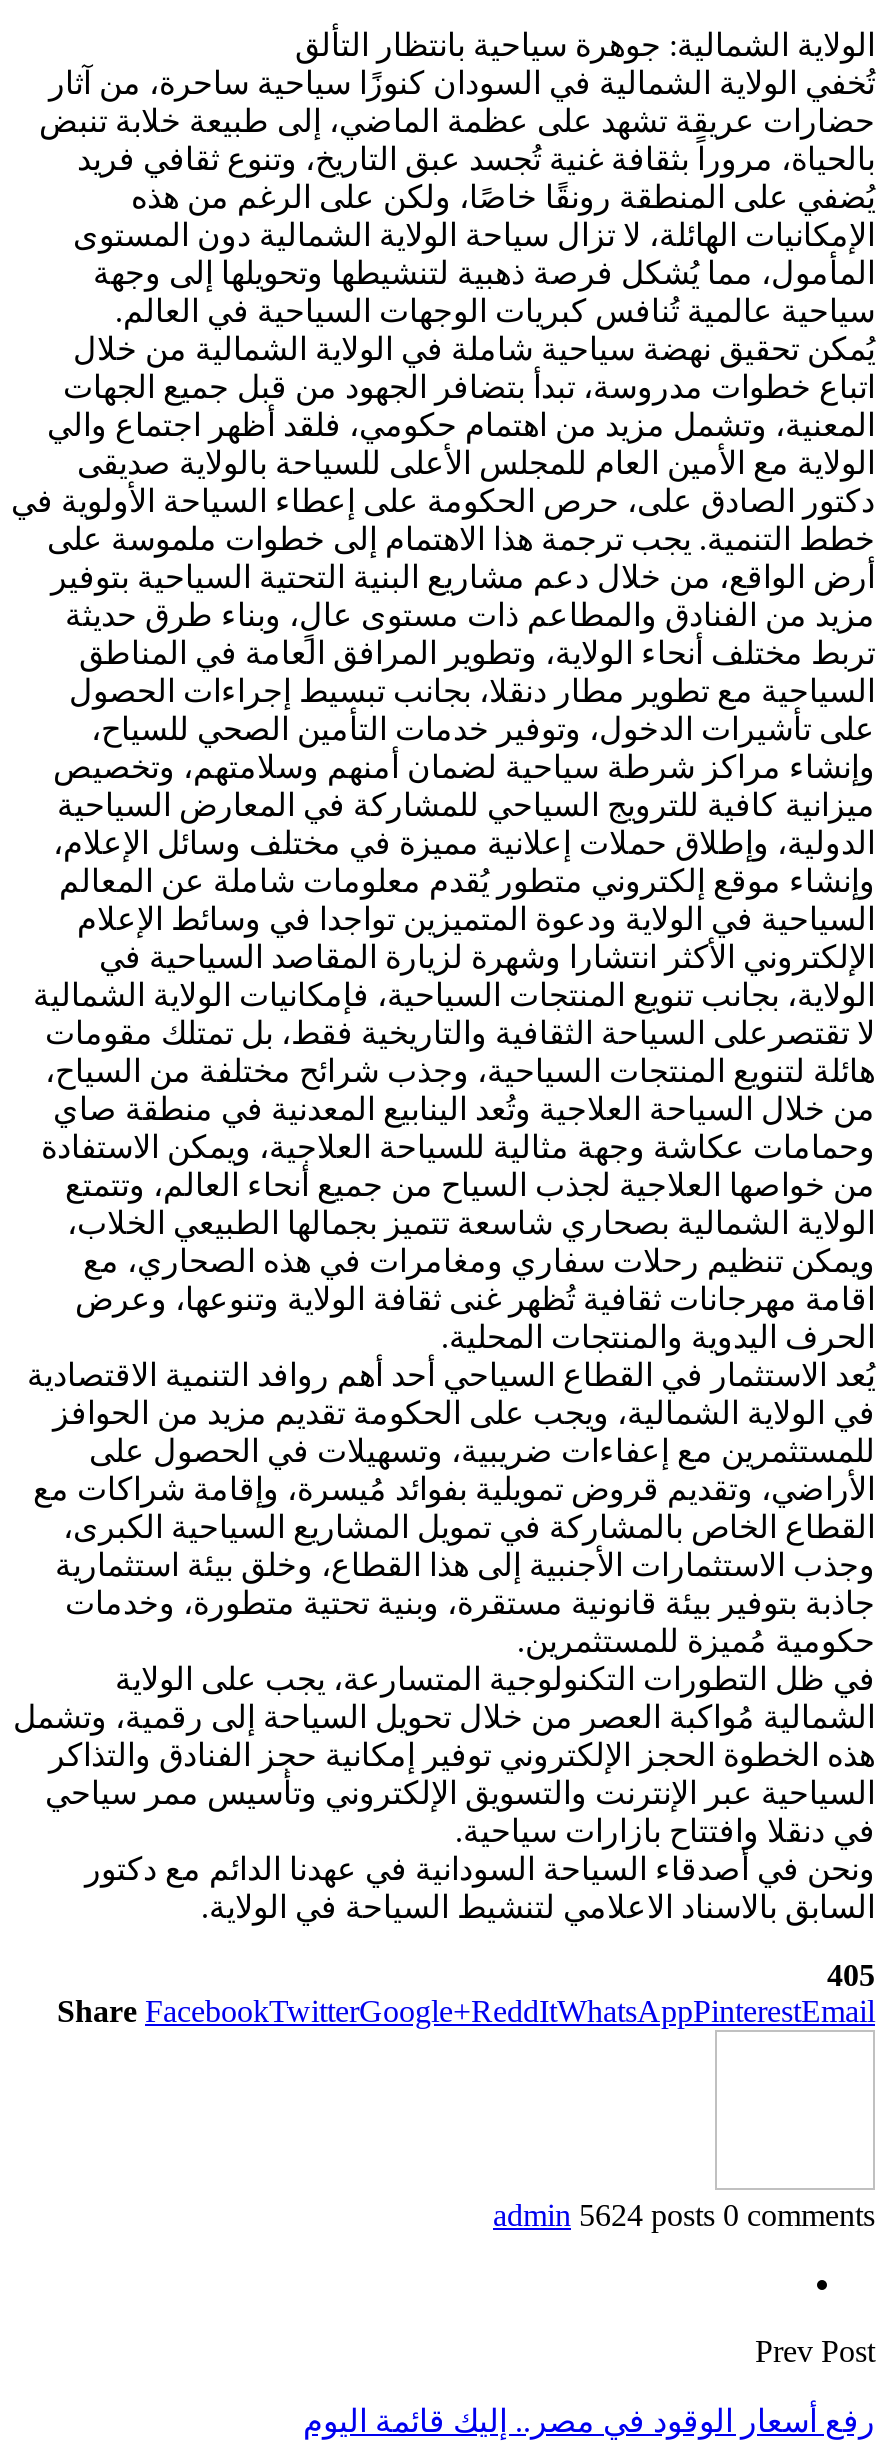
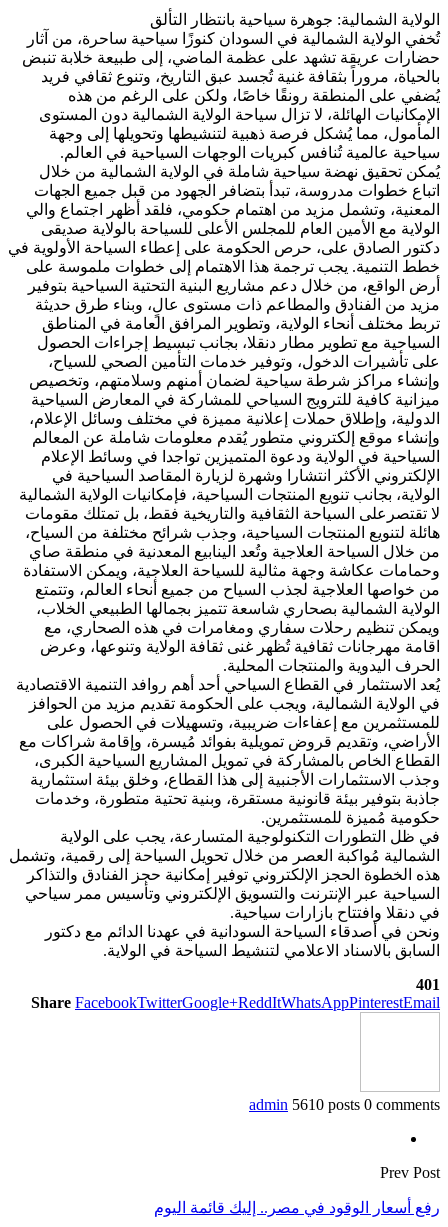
- 405
+ 401

- admin 5624 posts 0 comments
+ admin 5610 posts 0 comments
